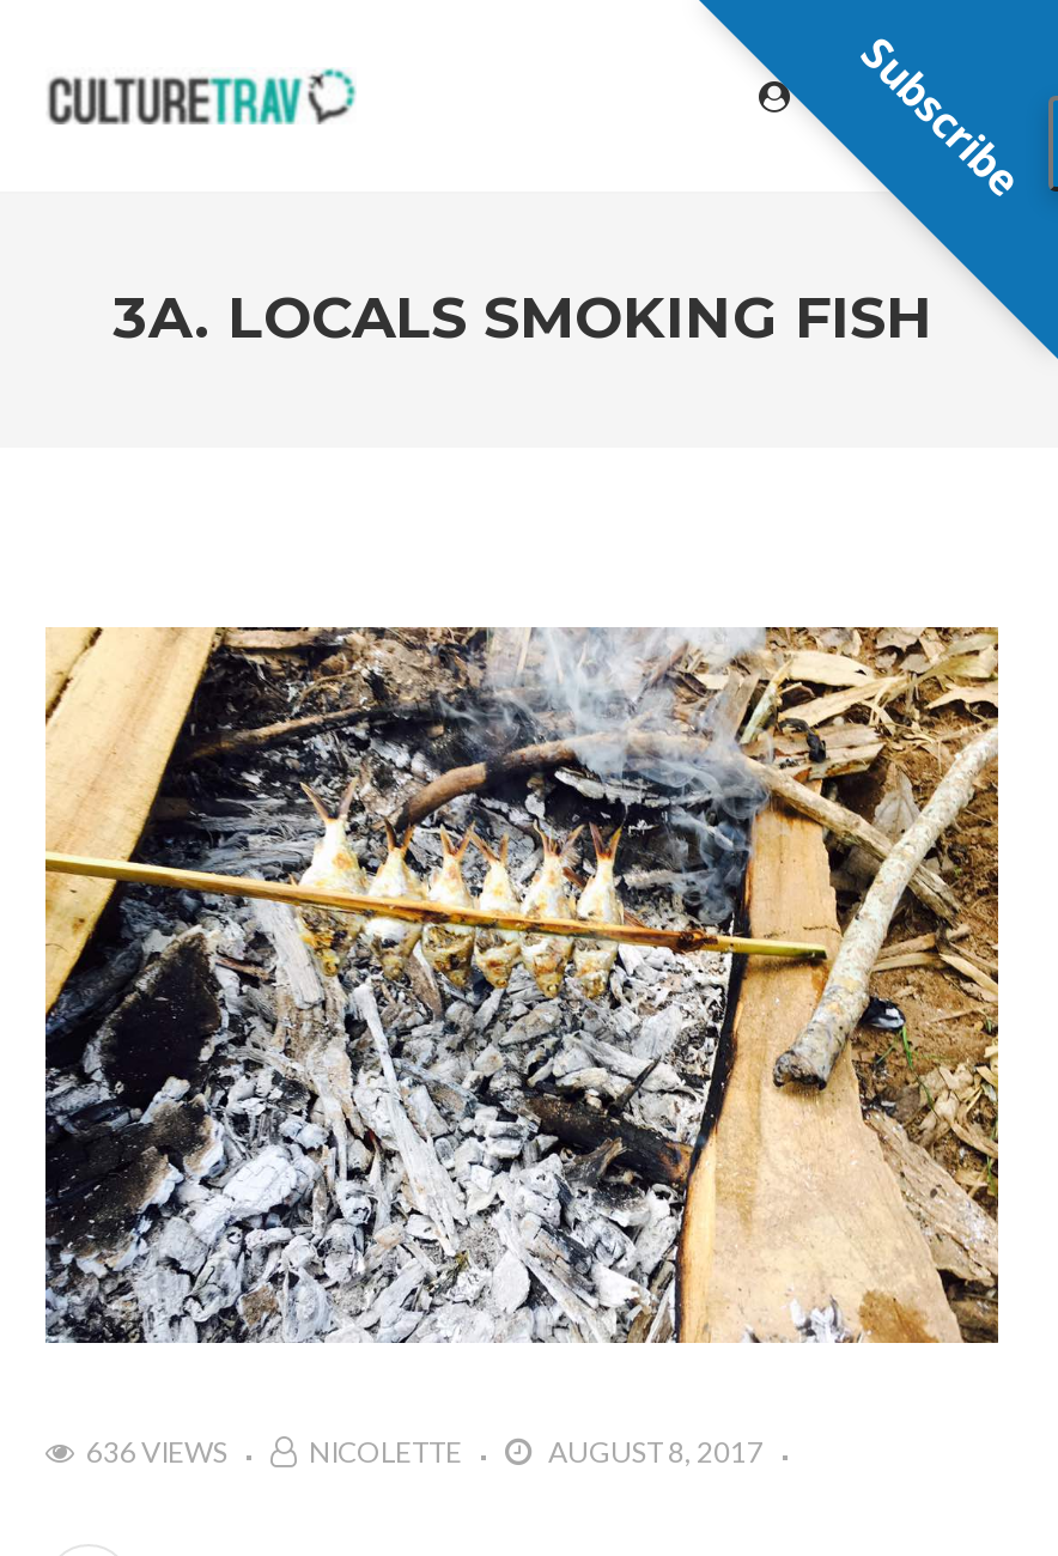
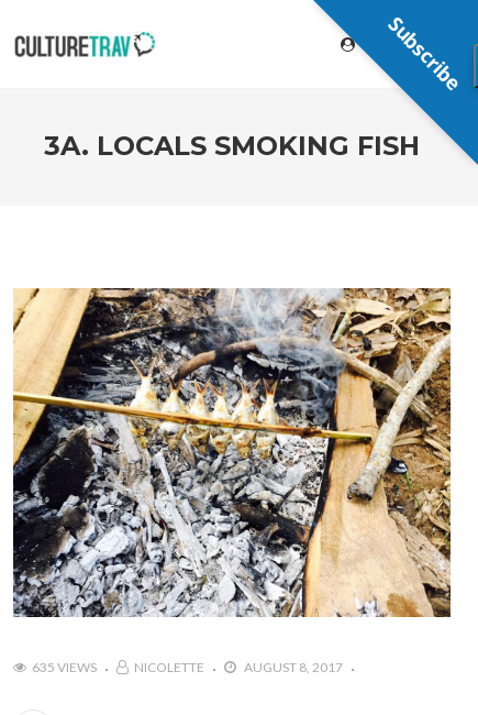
- 636 VIEWS
+ 635 VIEWS
